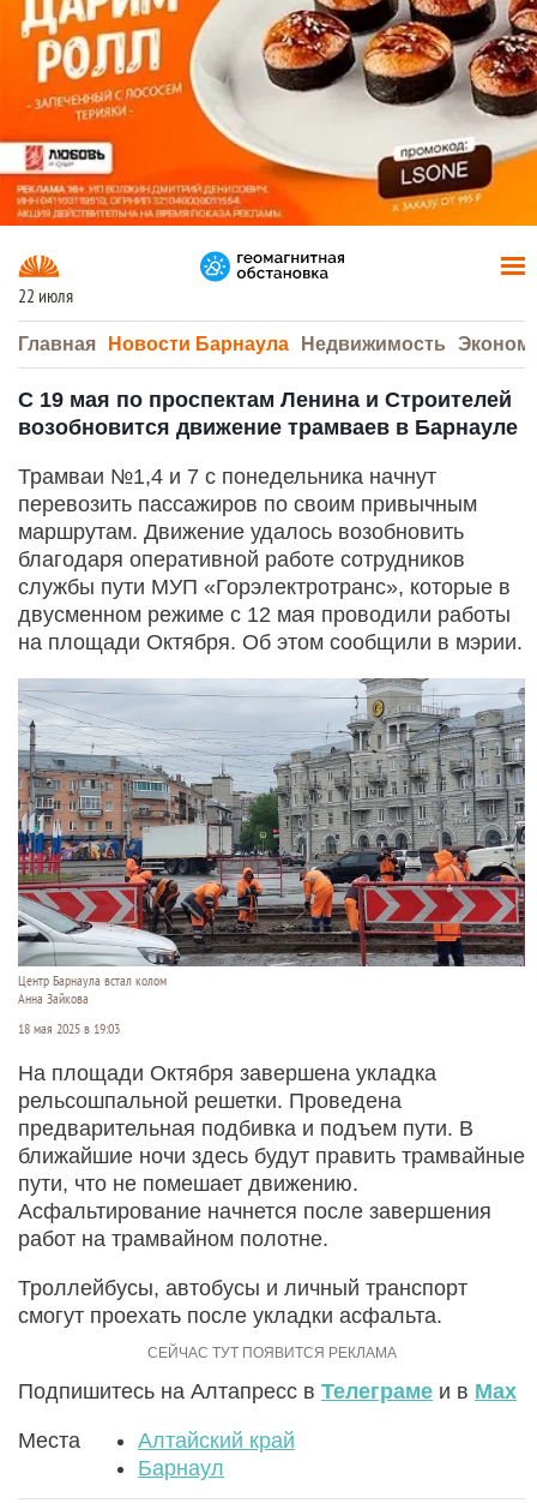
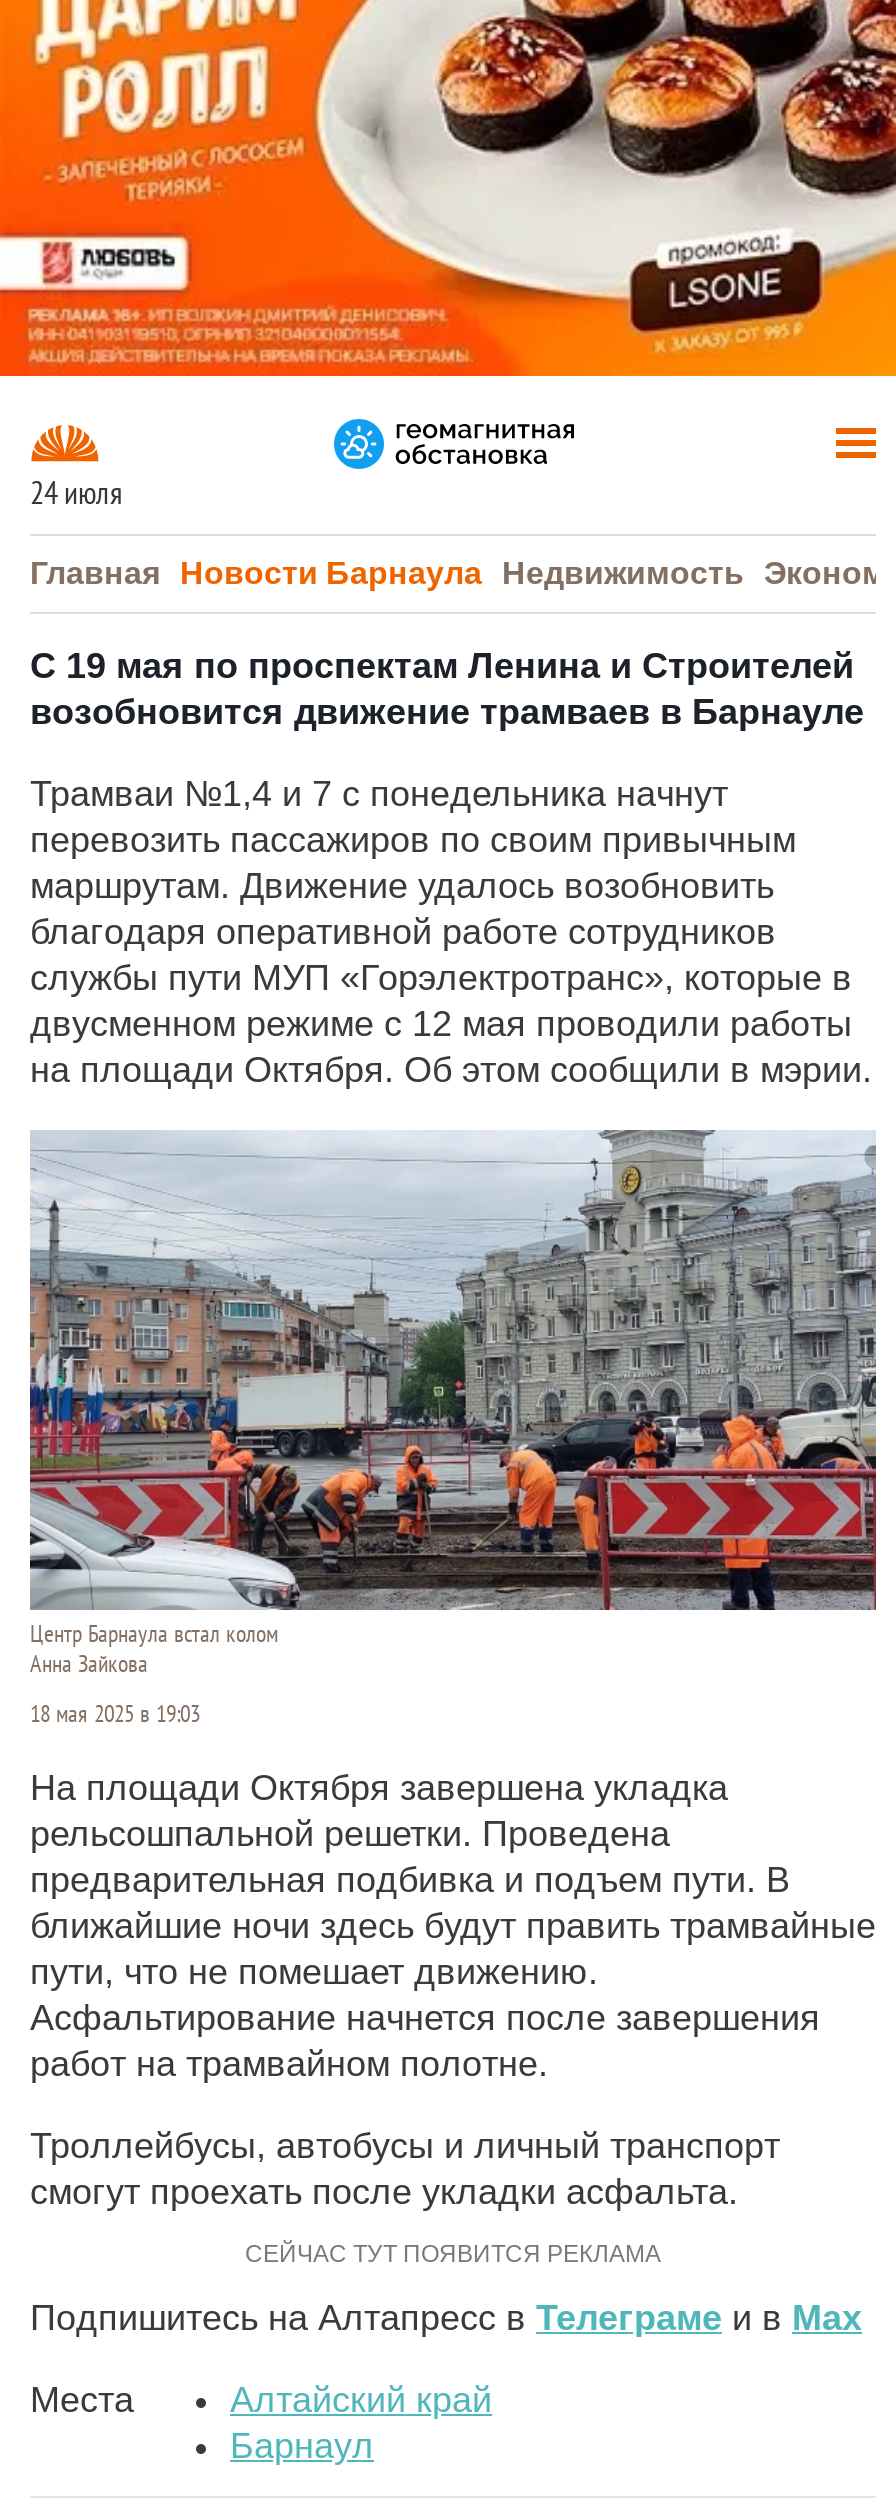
- 22 июля
+ 24 июля
